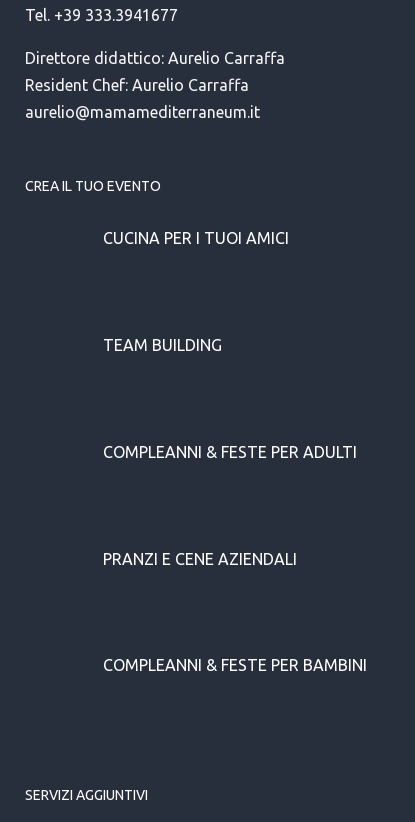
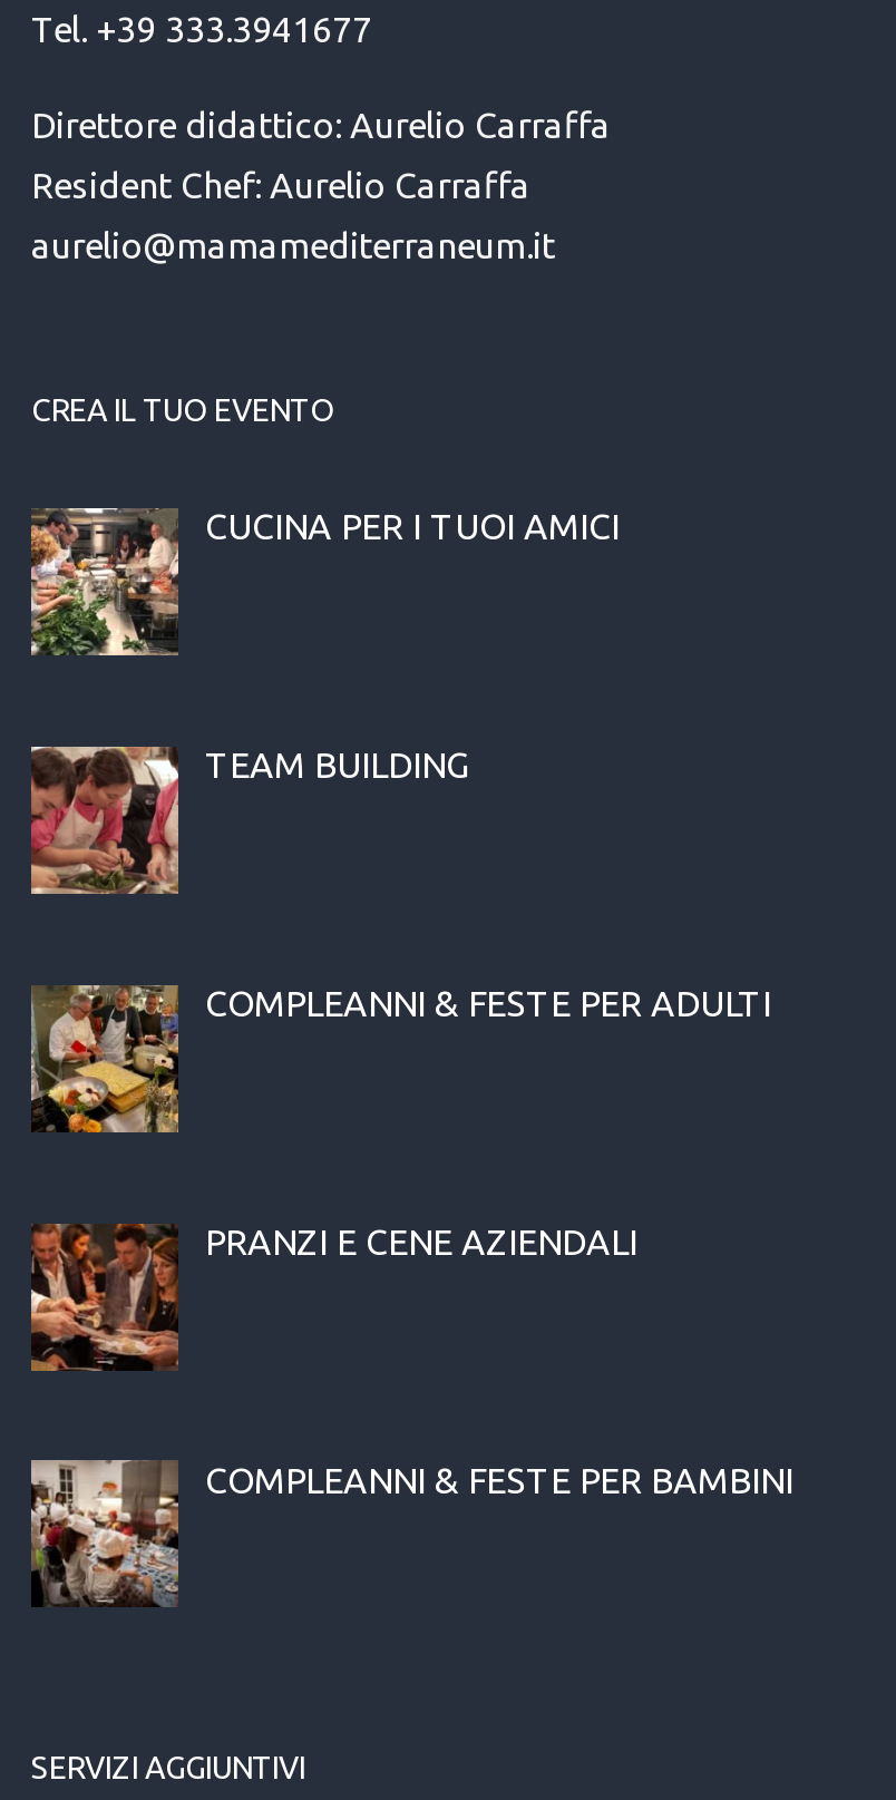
+ [image]

+ [image]

+ [image]

+ [image]

+ [image]
